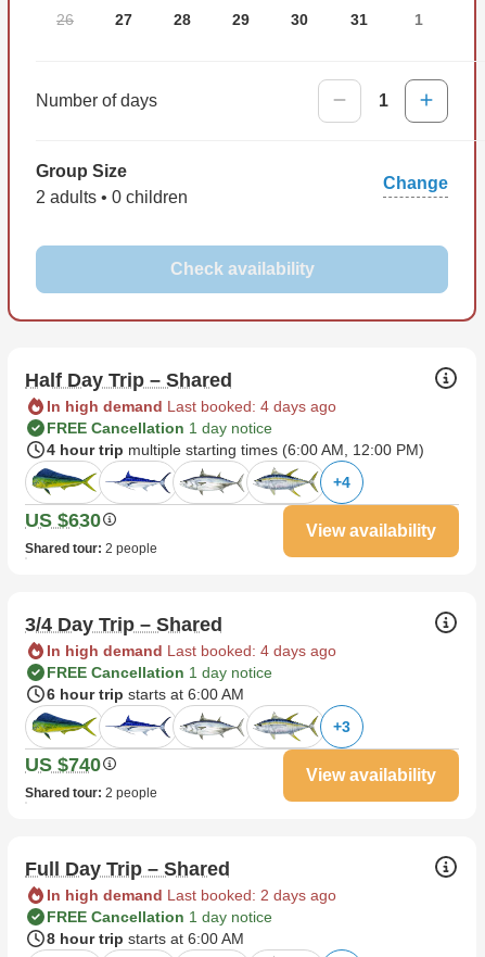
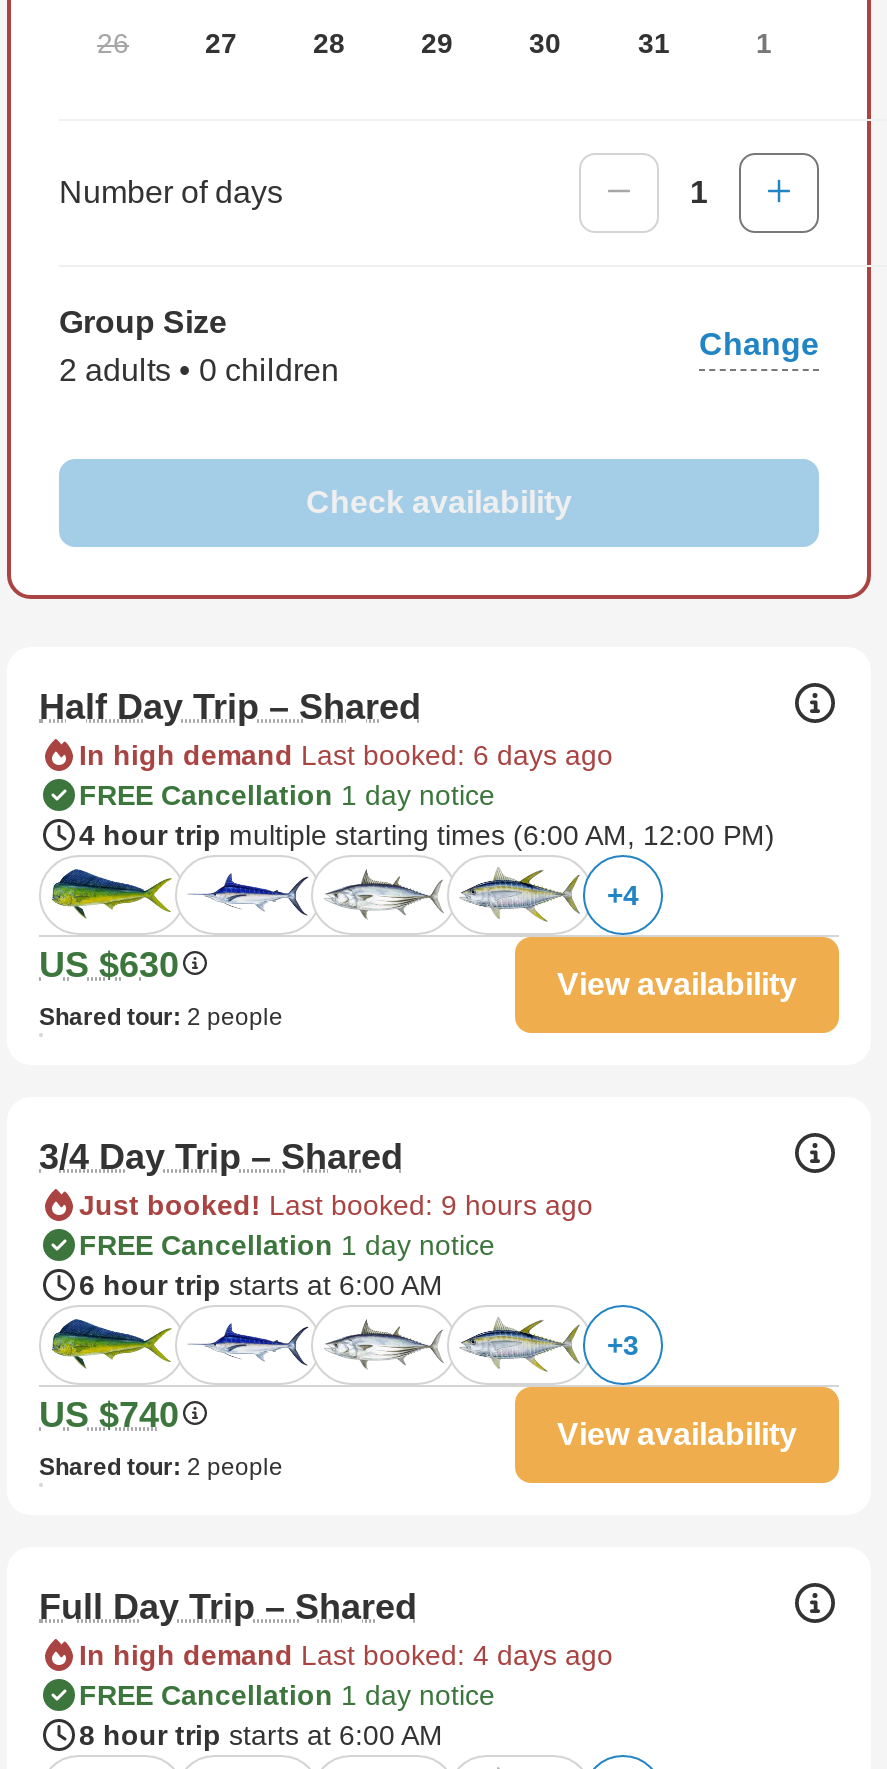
- In high demand Last booked: 4 days ago
+ In high demand Last booked: 6 days ago

- In high demand Last booked: 4 days ago
+ Just booked! Last booked: 9 hours ago

- In high demand Last booked: 2 days ago
+ In high demand Last booked: 4 days ago
